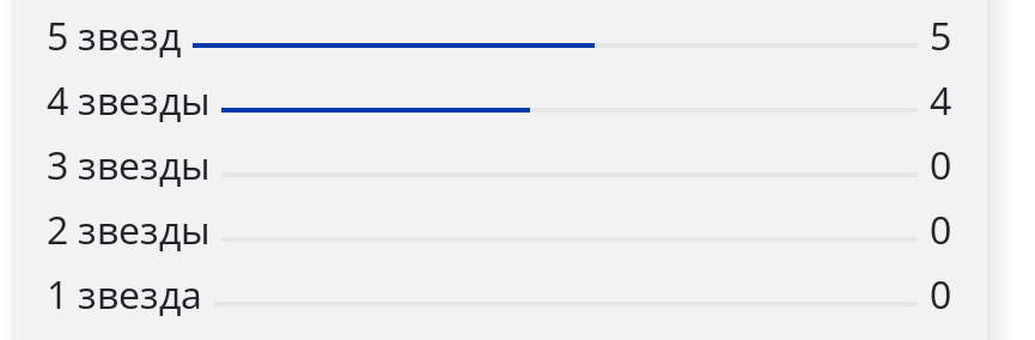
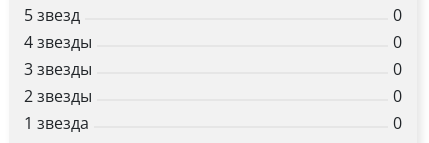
- 5
+ 0

- 4
+ 0

- 1 звезда
+ 1 звездa
